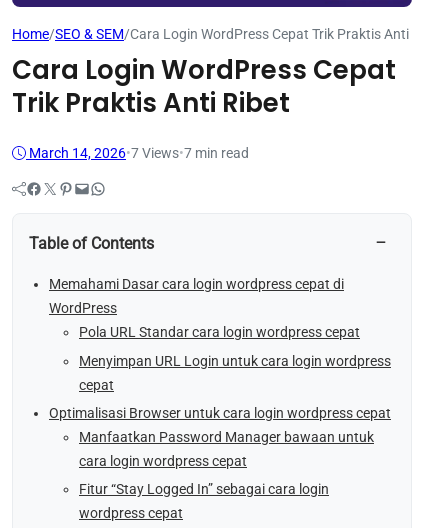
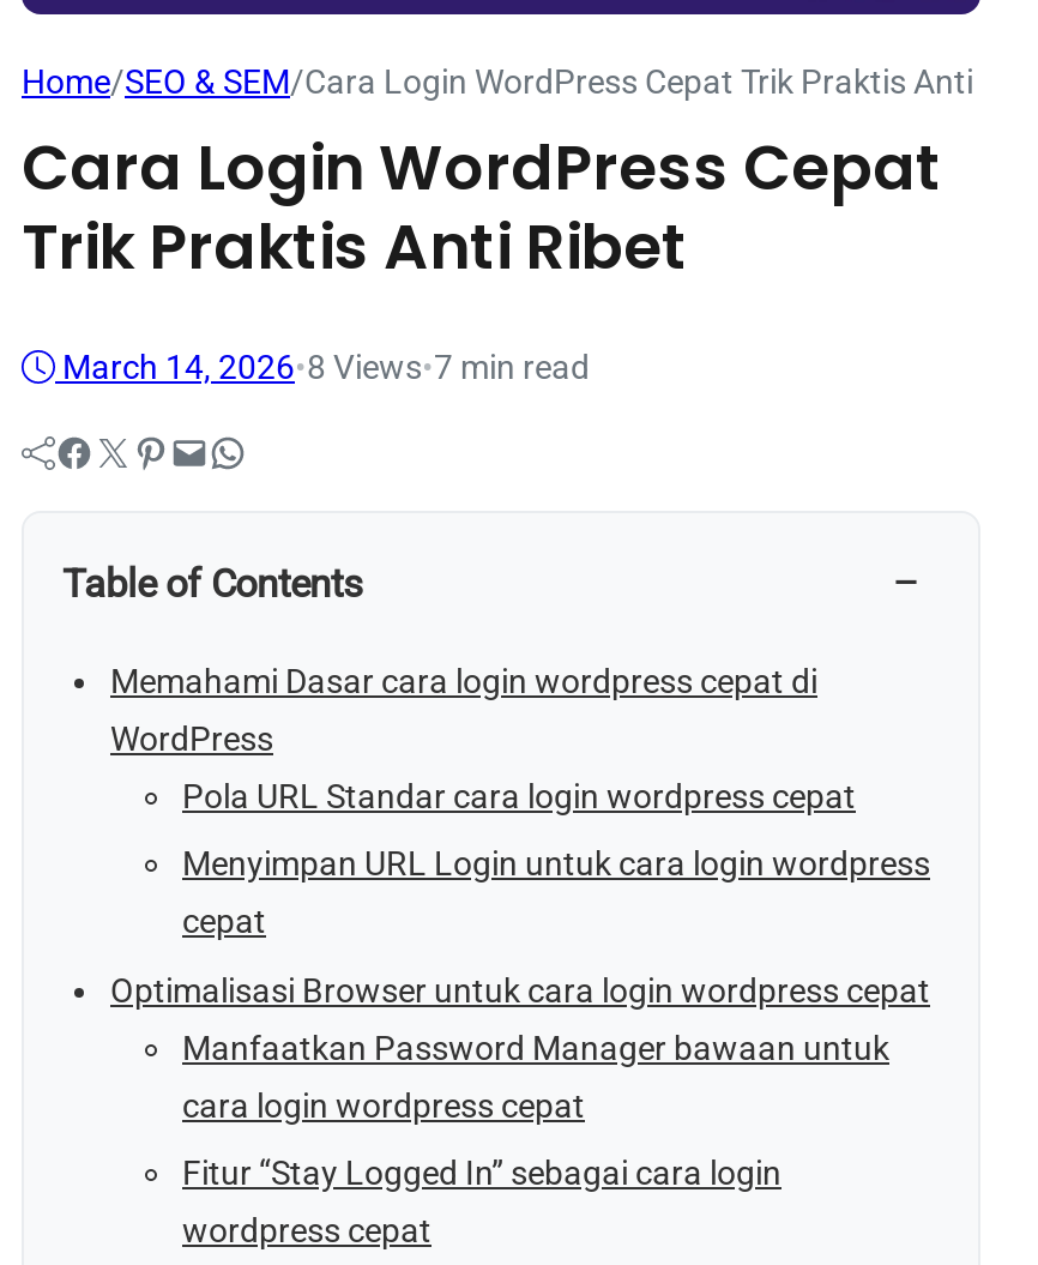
- March 14, 2026 • 7 Views • 7 min read
+ March 14, 2026 • 8 Views • 7 min read
